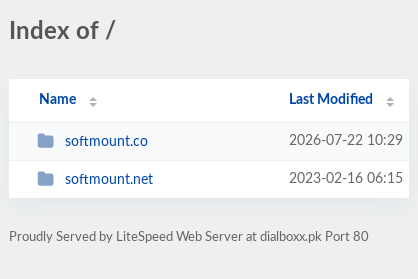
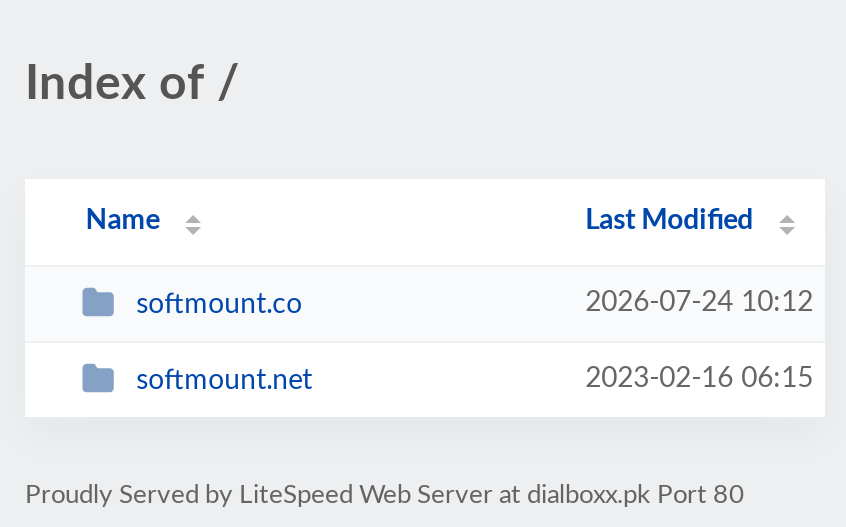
- 2026-07-22 10:29
+ 2026-07-24 10:12
